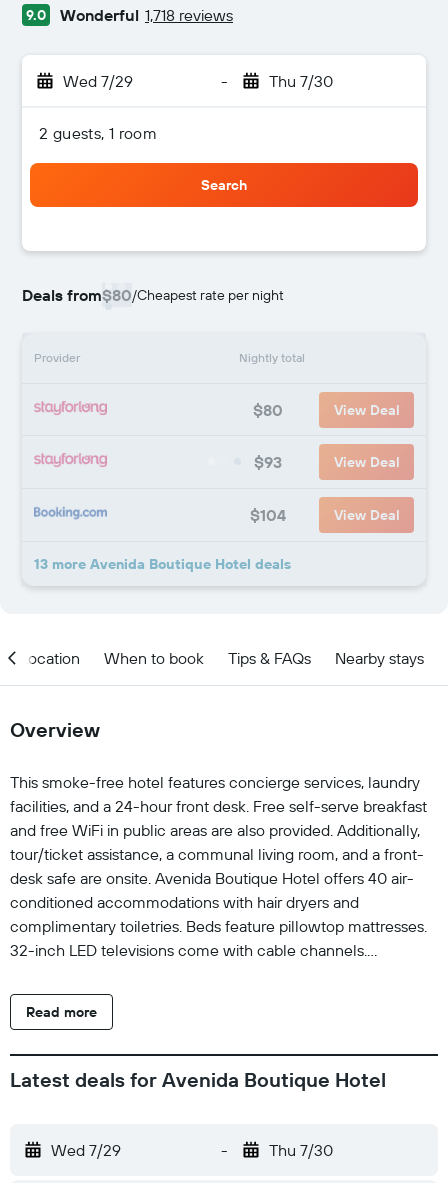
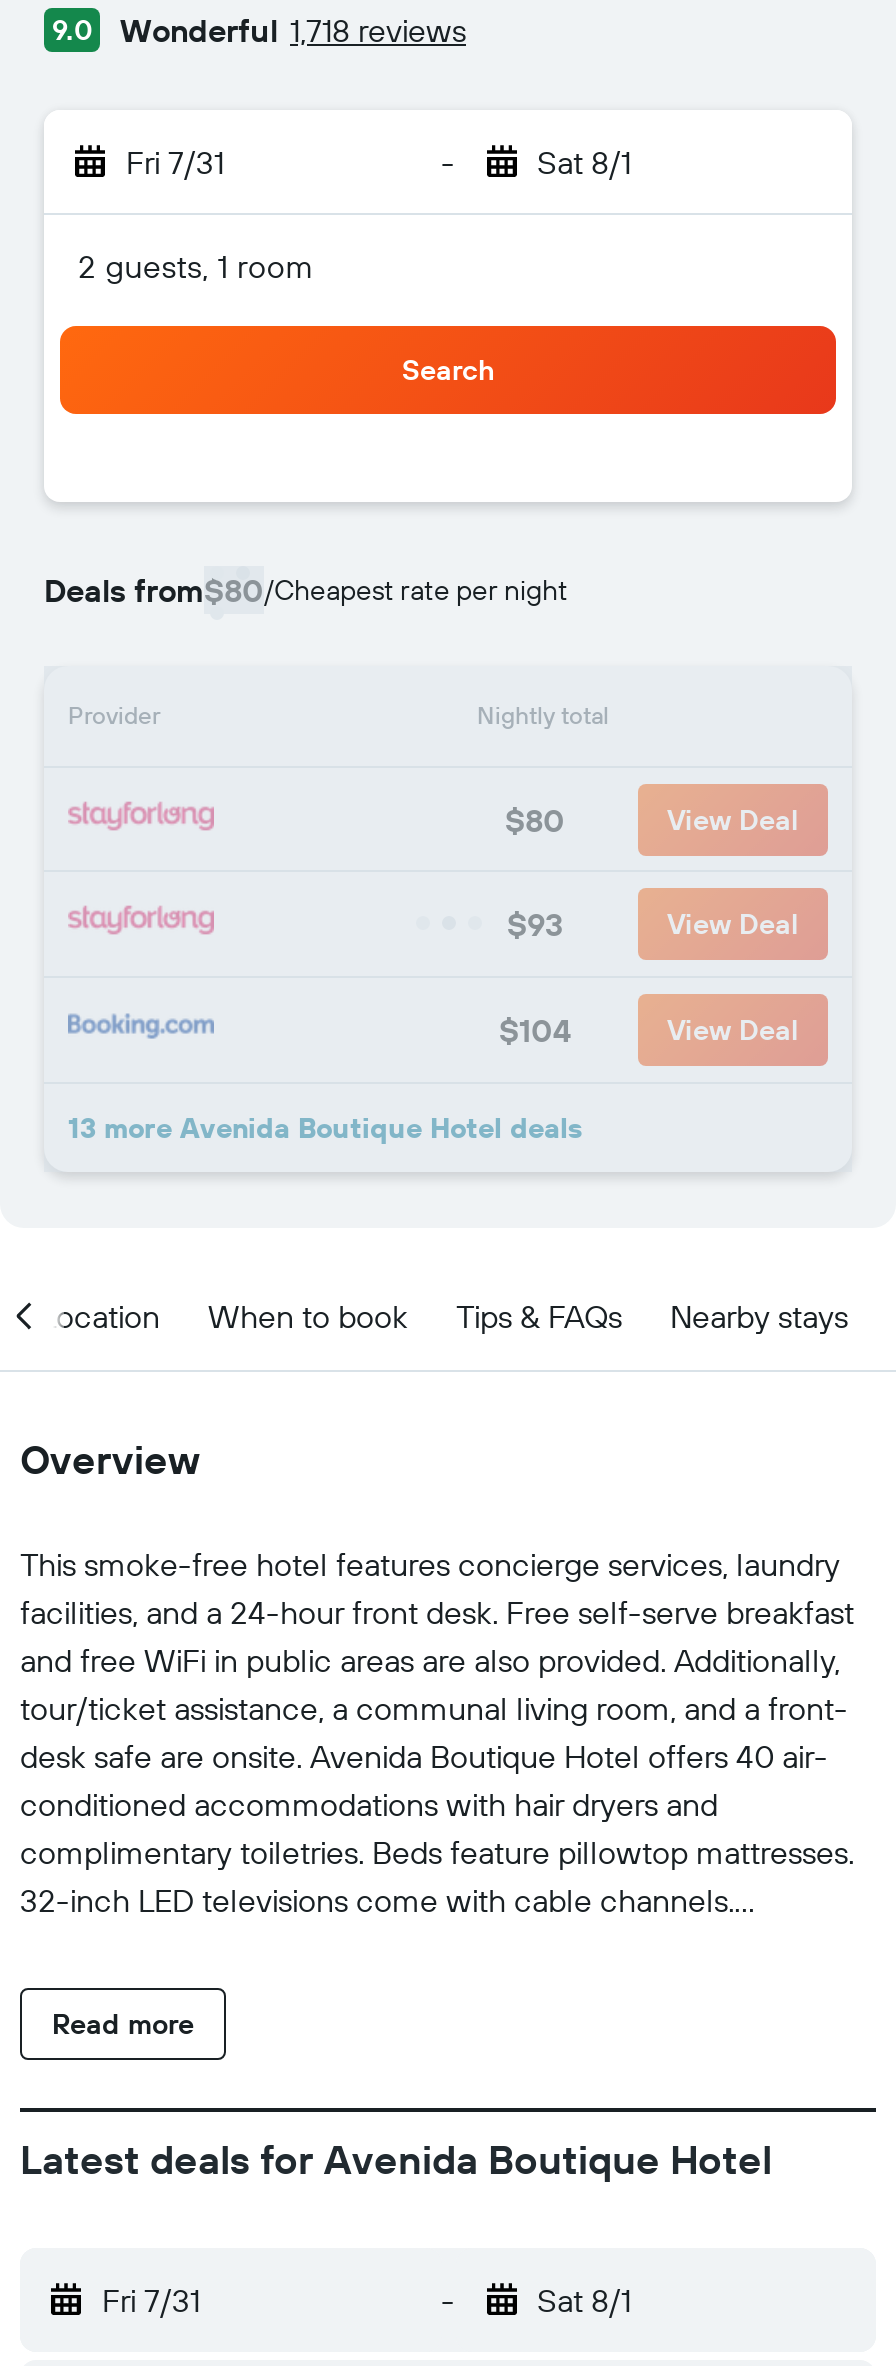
- Wed 7/29
+ Fri 7/31

- Thu 7/30
+ Sat 8/1

- Wed 7/29
+ Fri 7/31

- Thu 7/30
+ Sat 8/1
